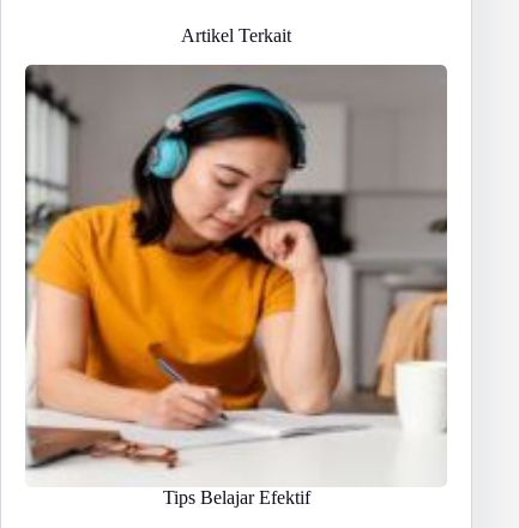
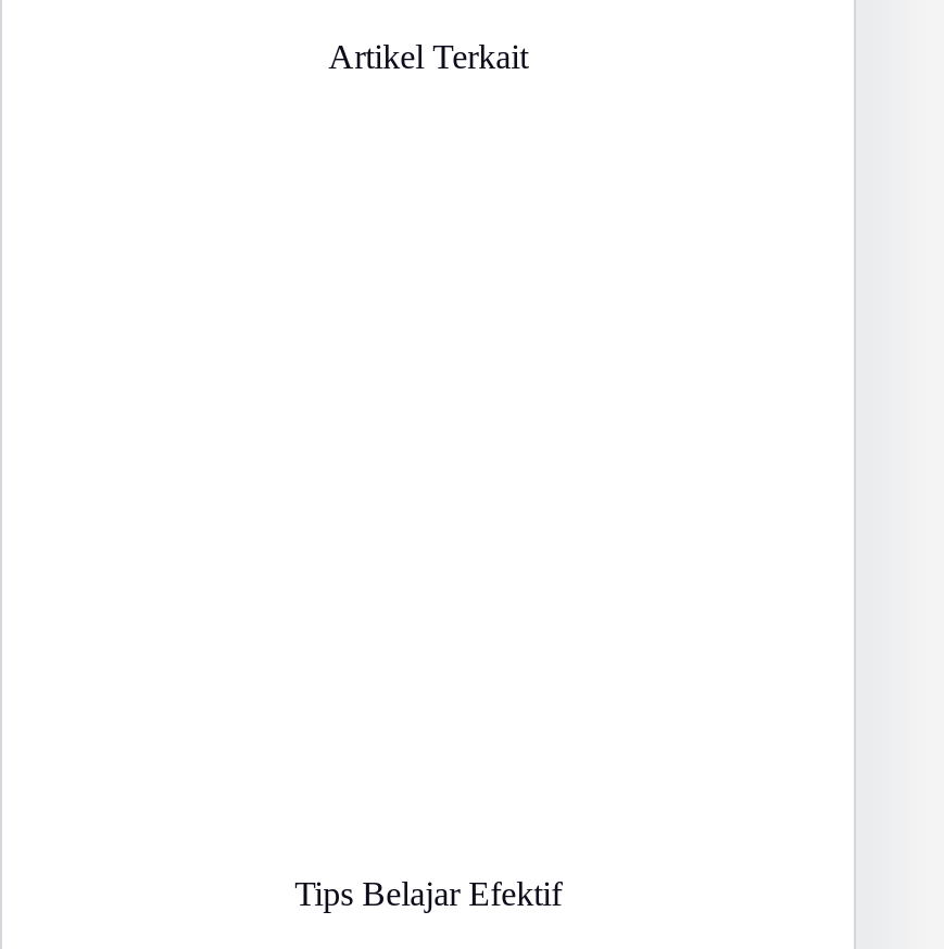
- [image]
